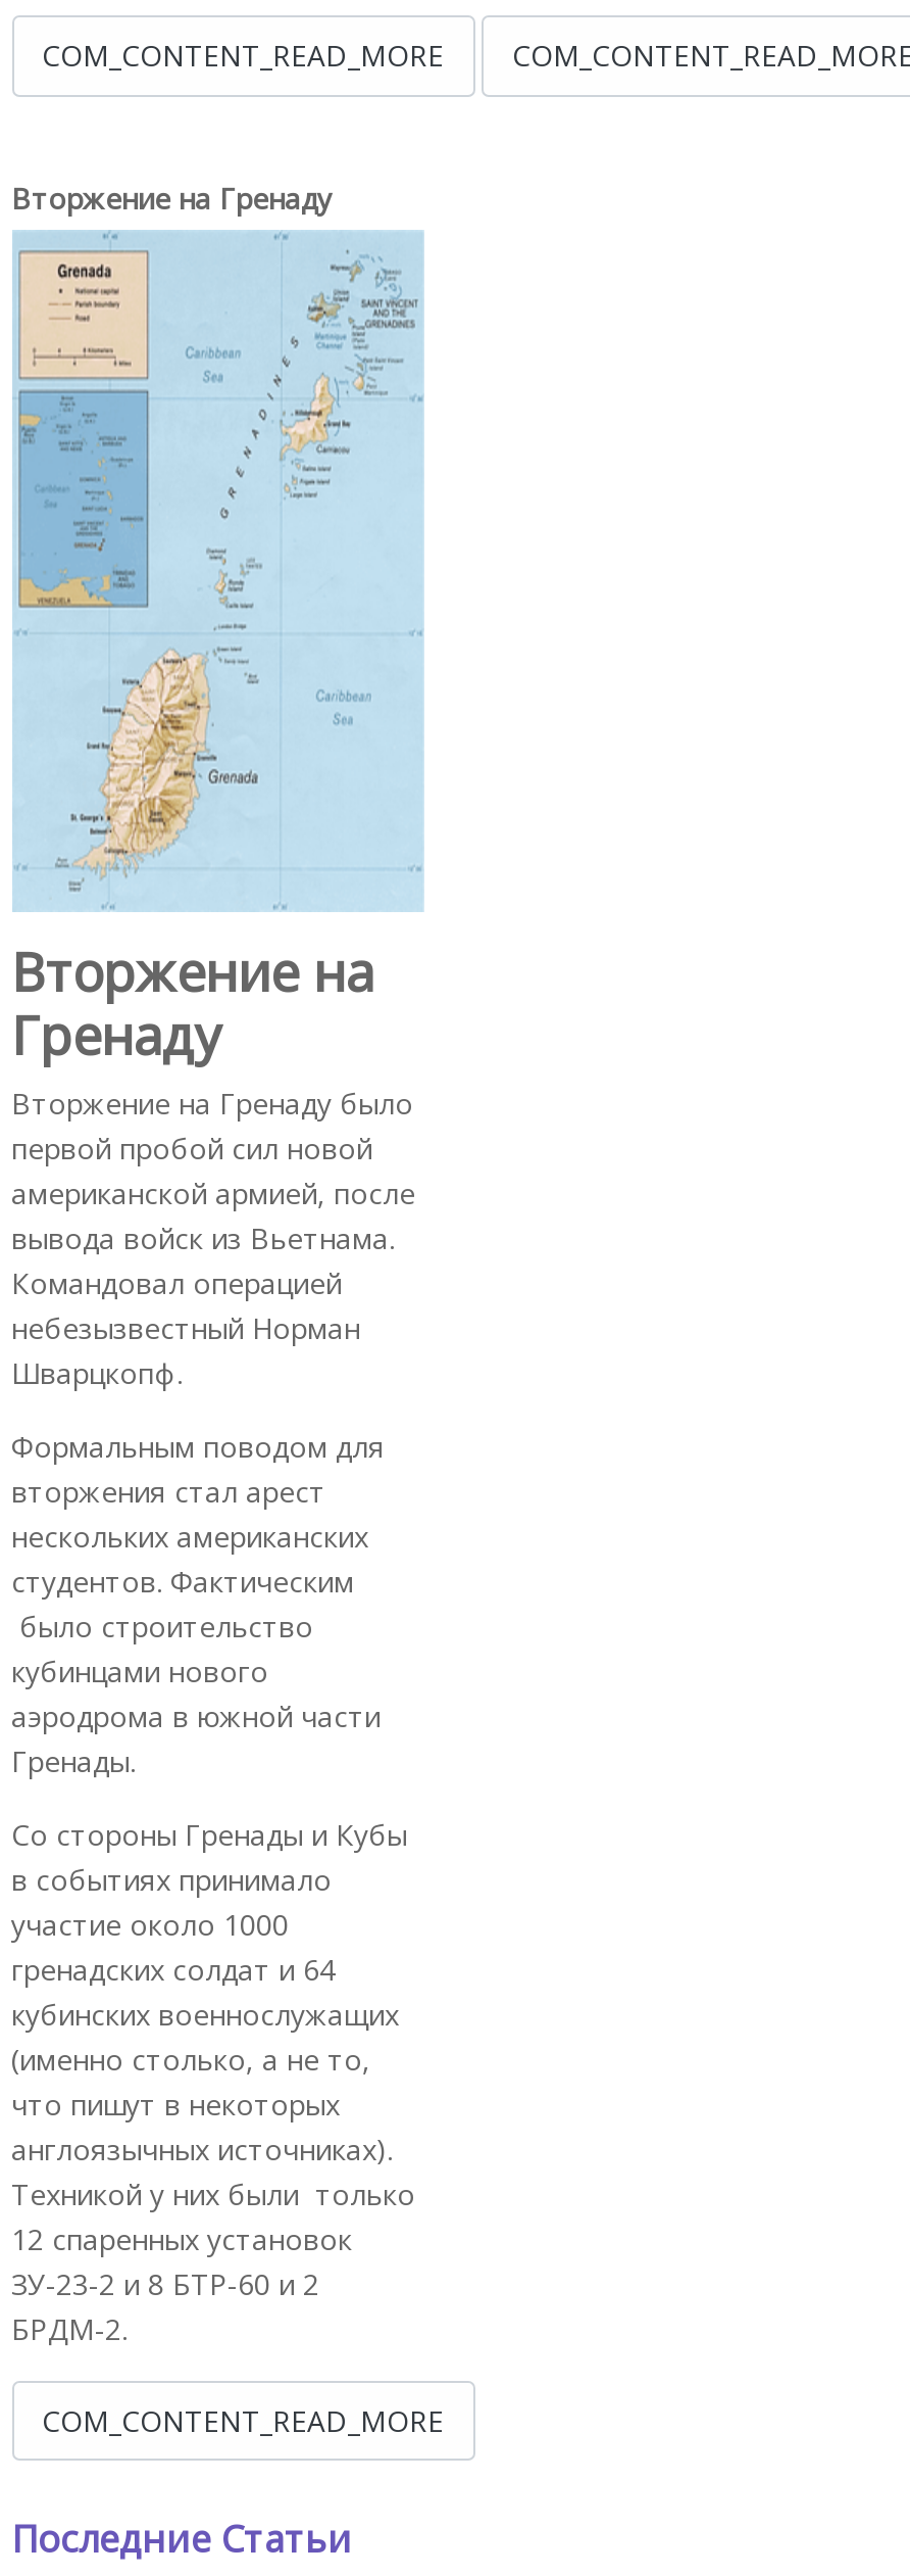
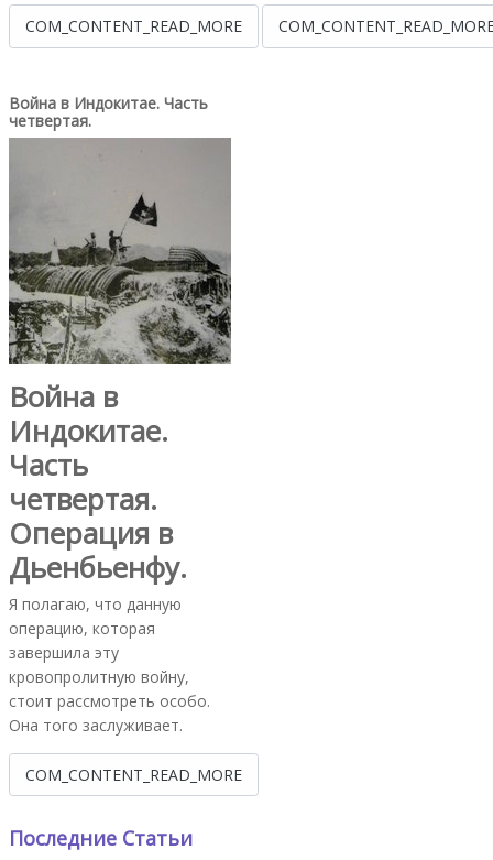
- Вторжение на Гренаду
+ Война в Индокитае. Часть
+ четвертая.

- [image]
- Вторжение на
- Гренаду
- Вторжение на Гренаду было
- первой пробой сил новой
- американской армией, после
- вывода войск из Вьетнама.
- Командовал операцией
- небезызвестный Норман
- Шварцкопф.
- Формальным поводом для
- вторжения стал арест
- нескольких американских
- студентов. Фактическим
- было строительство
- кубинцами нового
- аэродрома в южной части
- Гренады.
- Со стороны Гренады и Кубы
- в событиях принимало
- участие около 1000
- гренадских солдат и 64
- кубинских военнослужащих
- (именно столько, а не то,
- что пишут в некоторых
- англоязычных источниках).
- Техникой у них были только
- 12 спаренных установок
- ЗУ-23-2 и 8 БТР-60 и 2
- БРДМ-2.
+ [image]
+ Война в
+ Индокитае.
+ Часть
+ четвертая.
+ Операция в
+ Дьенбьенфу.
+ Я полагаю, что данную
+ операцию, которая
+ завершила эту
+ кровопролитную войну,
+ стоит рассмотреть особо.
+ Она того заслуживает.
